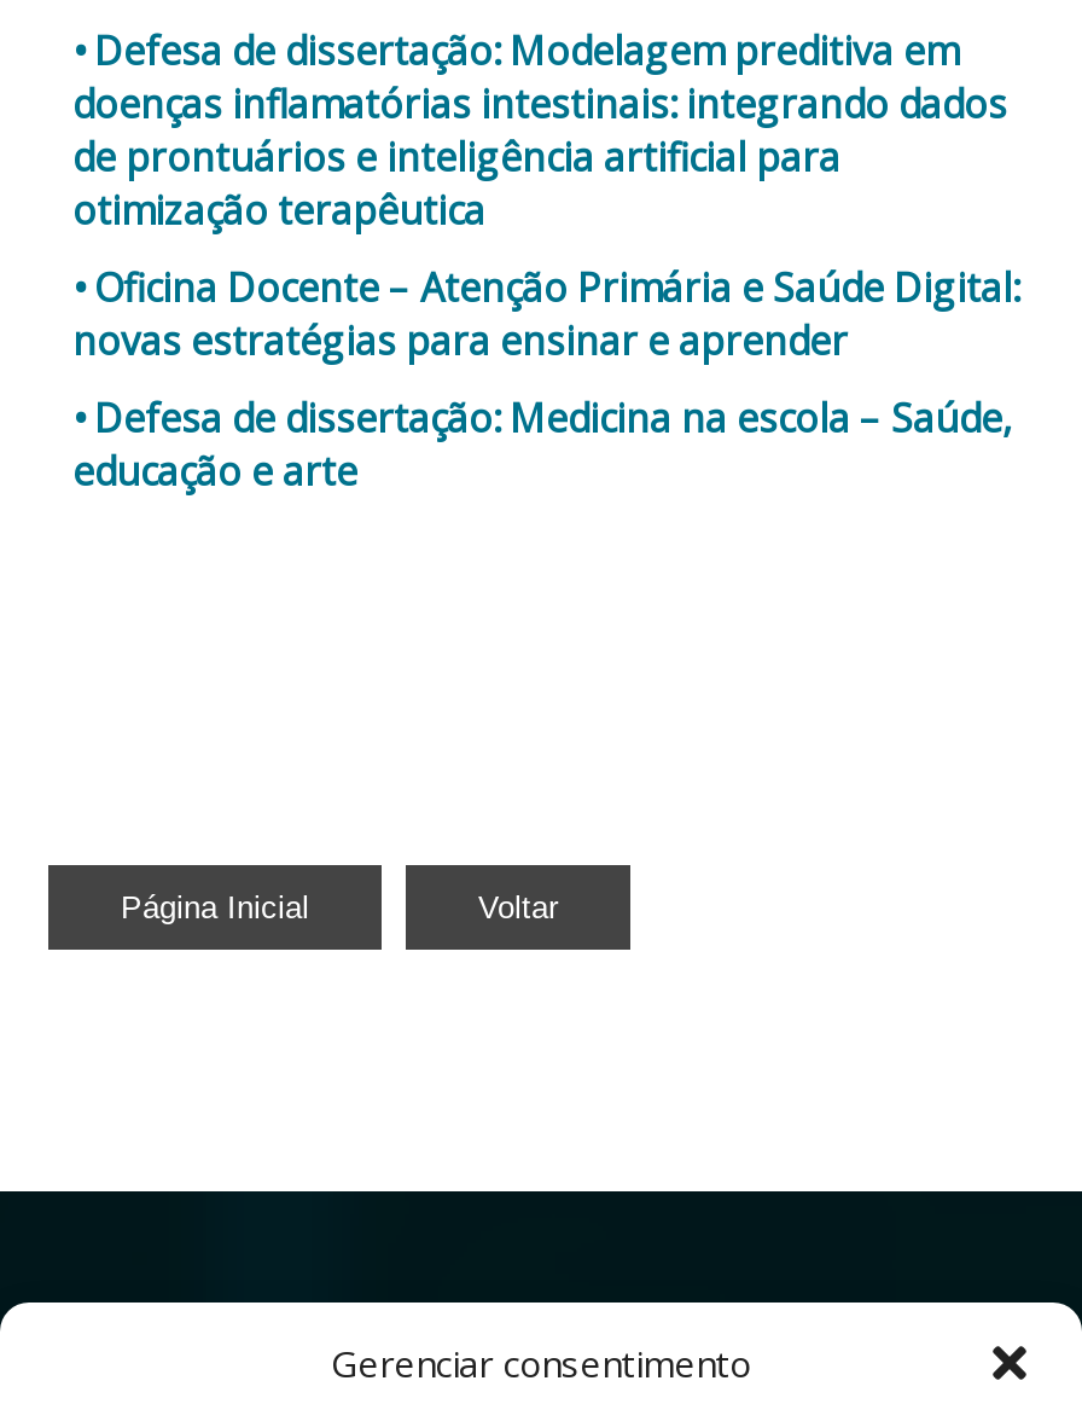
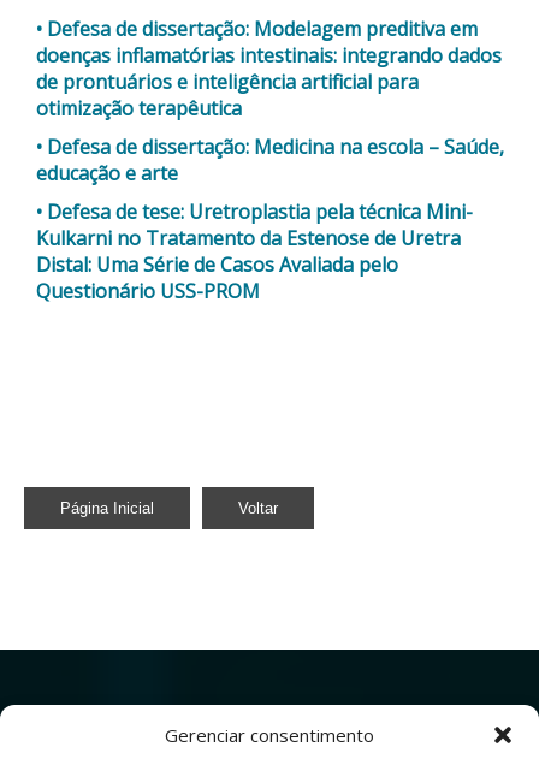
- Oficina Docente – Atenção Primária e Saúde Digital:
- novas estratégias para ensinar e aprender

moved up: Defesa de dissertação: Medicina na escola – Saúde, | educação e arte

+ Defesa de tese: Uretroplastia pela técnica Mini-
+ Kulkarni no Tratamento da Estenose de Uretra
+ Distal: Uma Série de Casos Avaliada pelo
+ Questionário USS-PROM
